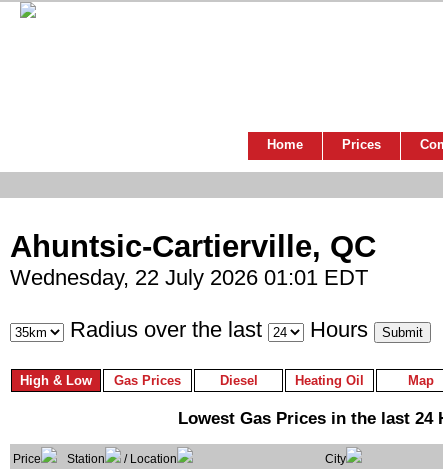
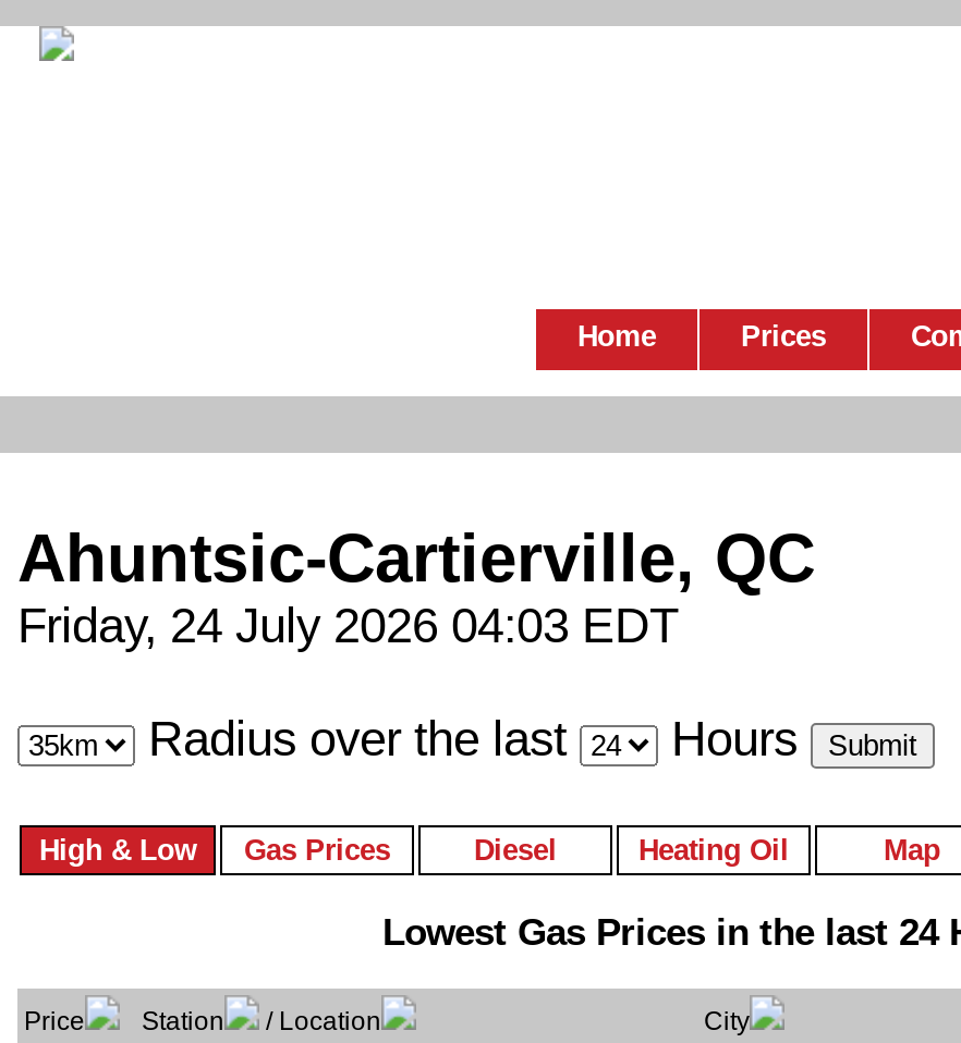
- Wednesday, 22 July 2026 01:01 EDT
+ Friday, 24 July 2026 04:03 EDT
